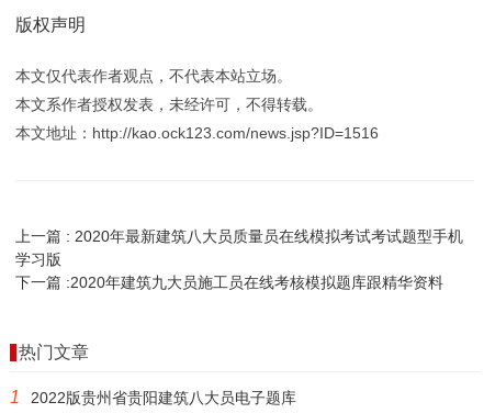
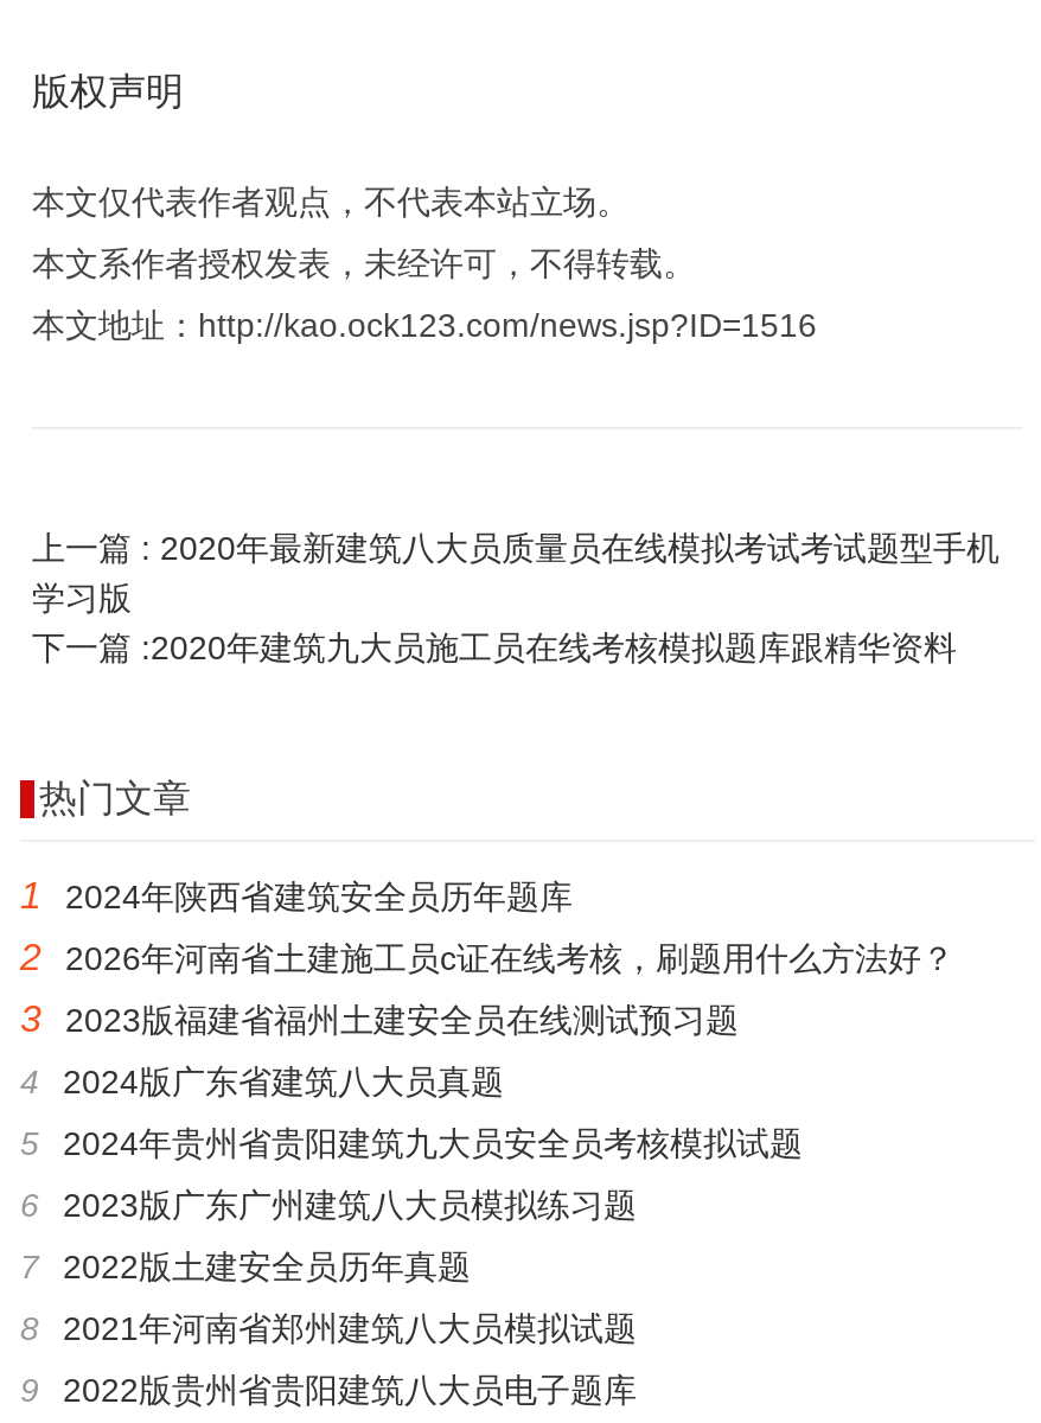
+ 2024年陕西省建筑安全员历年题库
+ 2
+ 2026年河南省土建施工员c证在线考核，刷题用什么方法好？
+ 3
+ 2023版福建省福州土建安全员在线测试预习题
+ 4
+ 2024版广东省建筑八大员真题
+ 5
+ 2024年贵州省贵阳建筑九大员安全员考核模拟试题
+ 6
+ 2023版广东广州建筑八大员模拟练习题
+ 7
+ 2022版土建安全员历年真题
+ 8
+ 2021年河南省郑州建筑八大员模拟试题
+ 9
